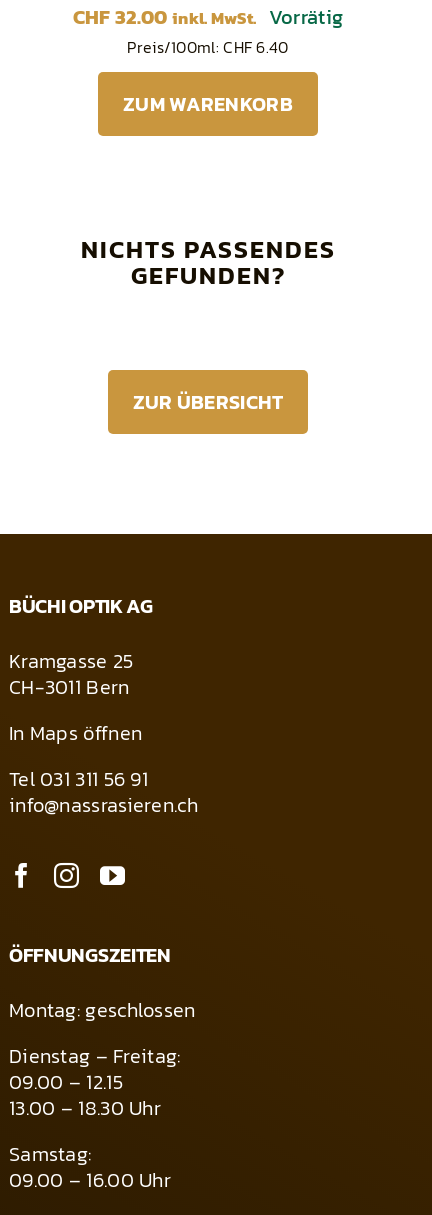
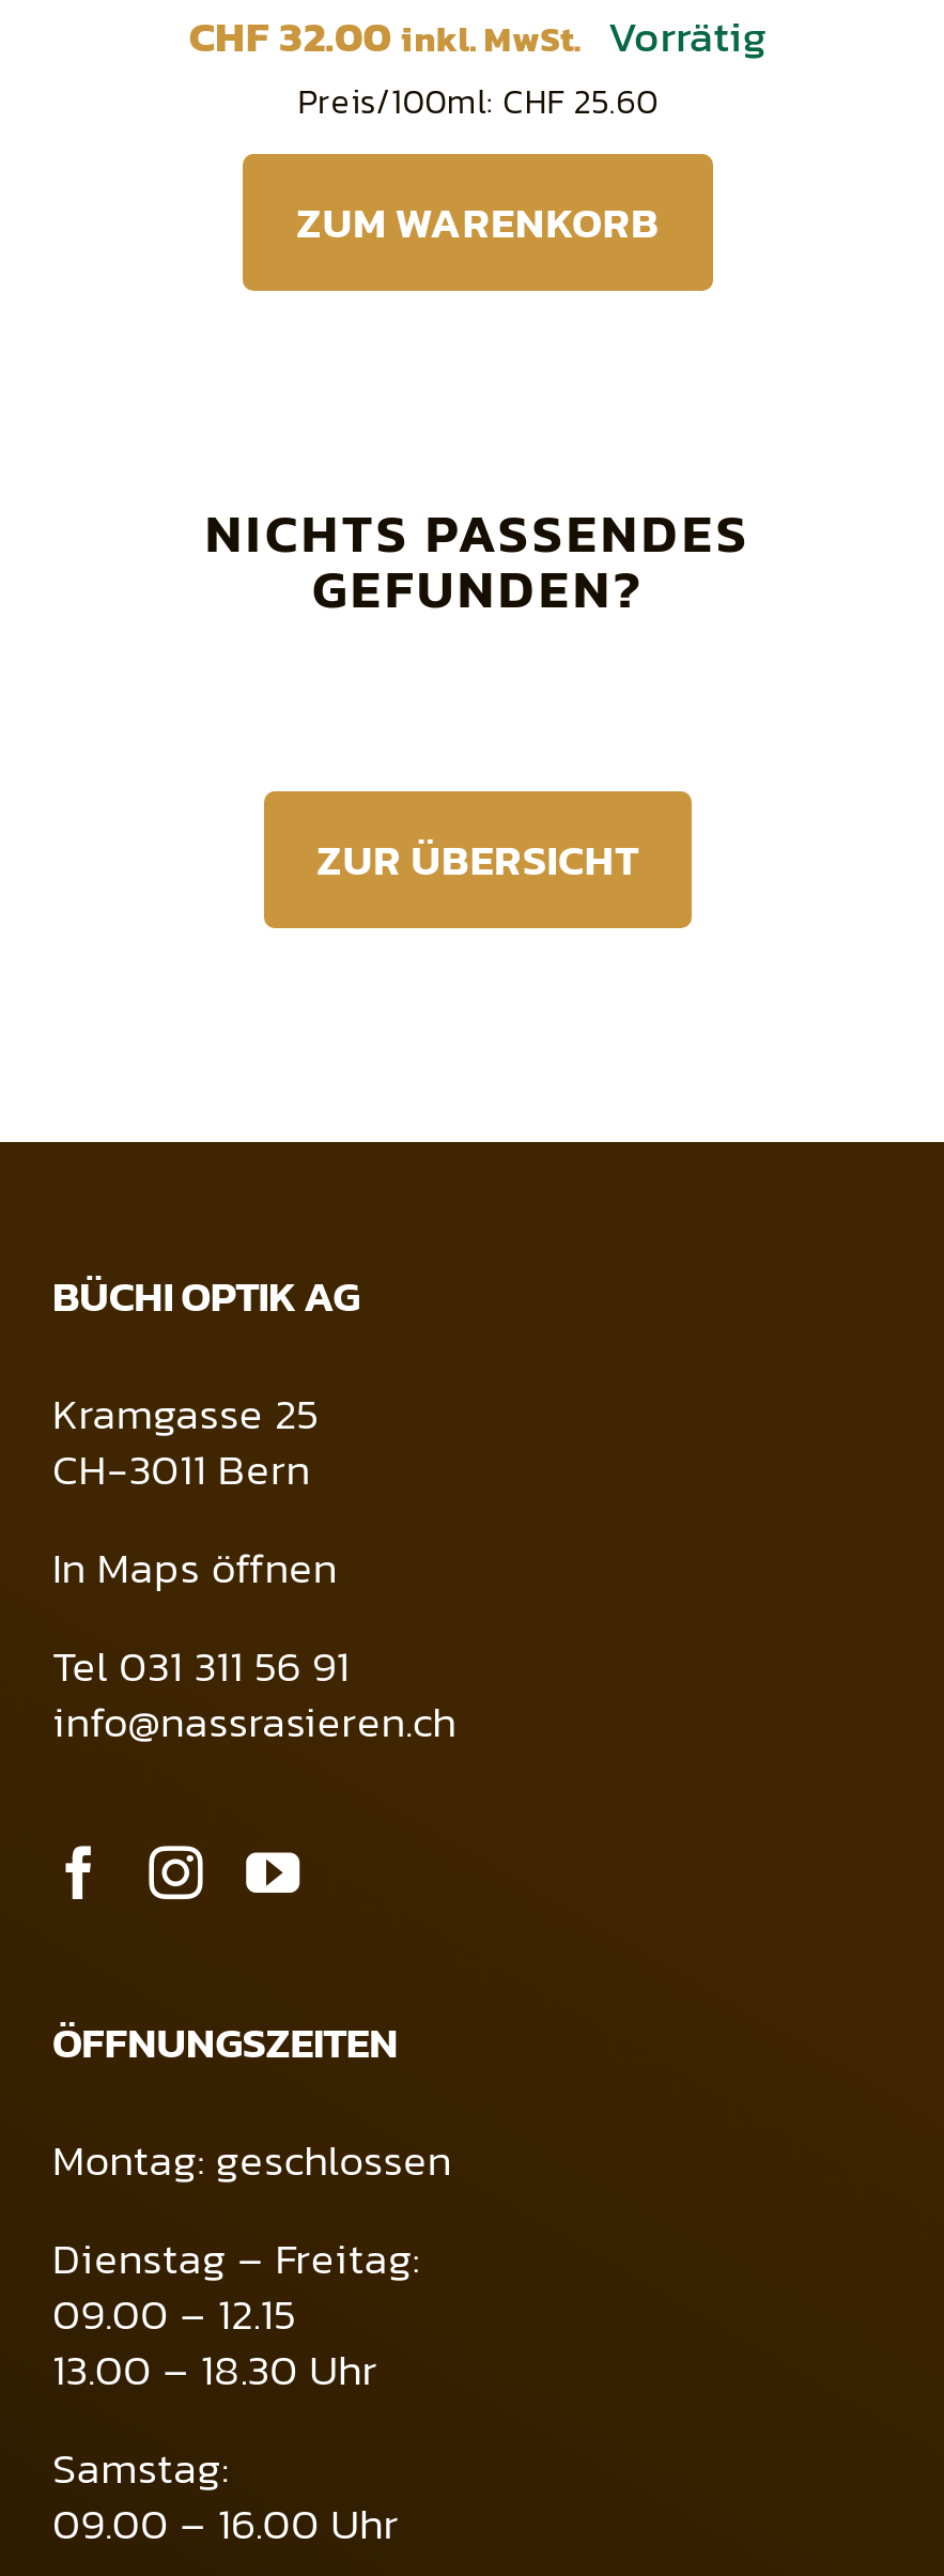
- Preis/100ml: CHF 6.40
+ Preis/100ml: CHF 25.60
